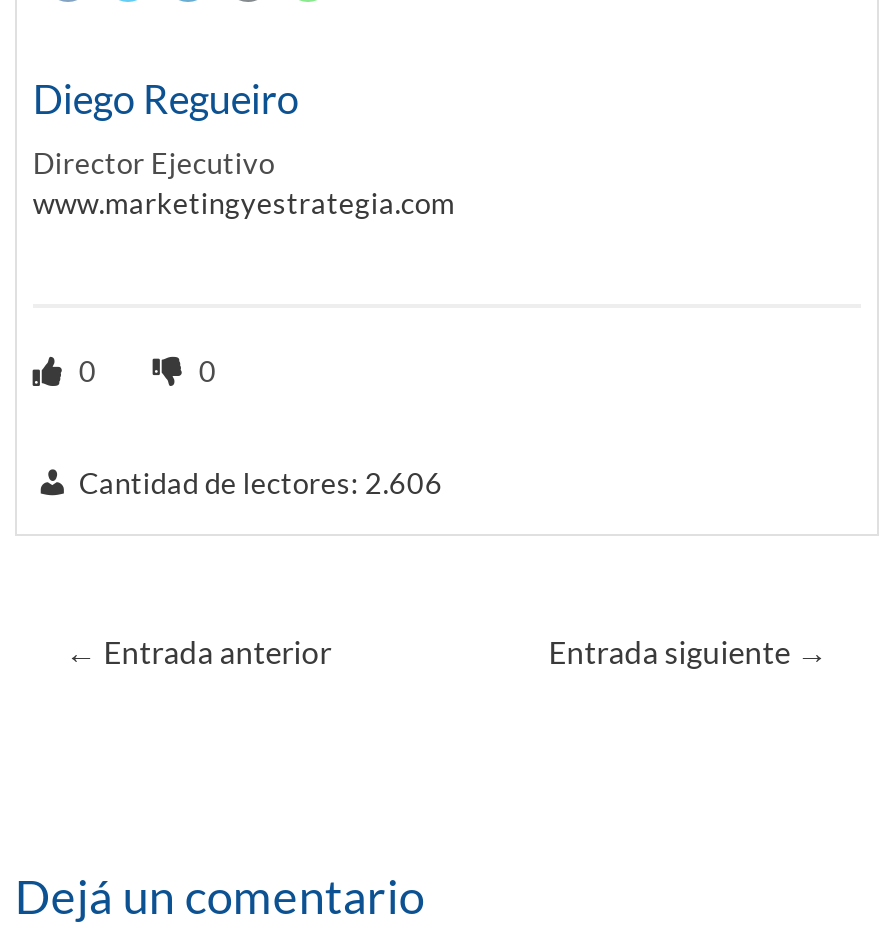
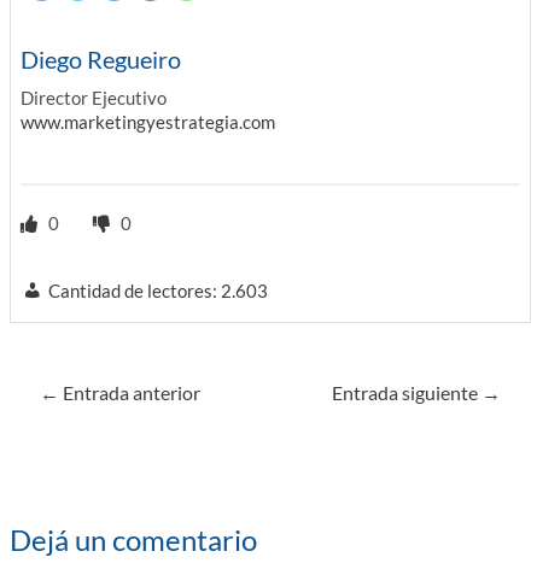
- Cantidad de lectores: 2.606
+ Cantidad de lectores: 2.603
